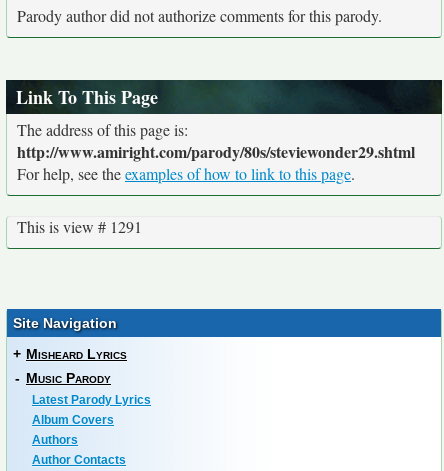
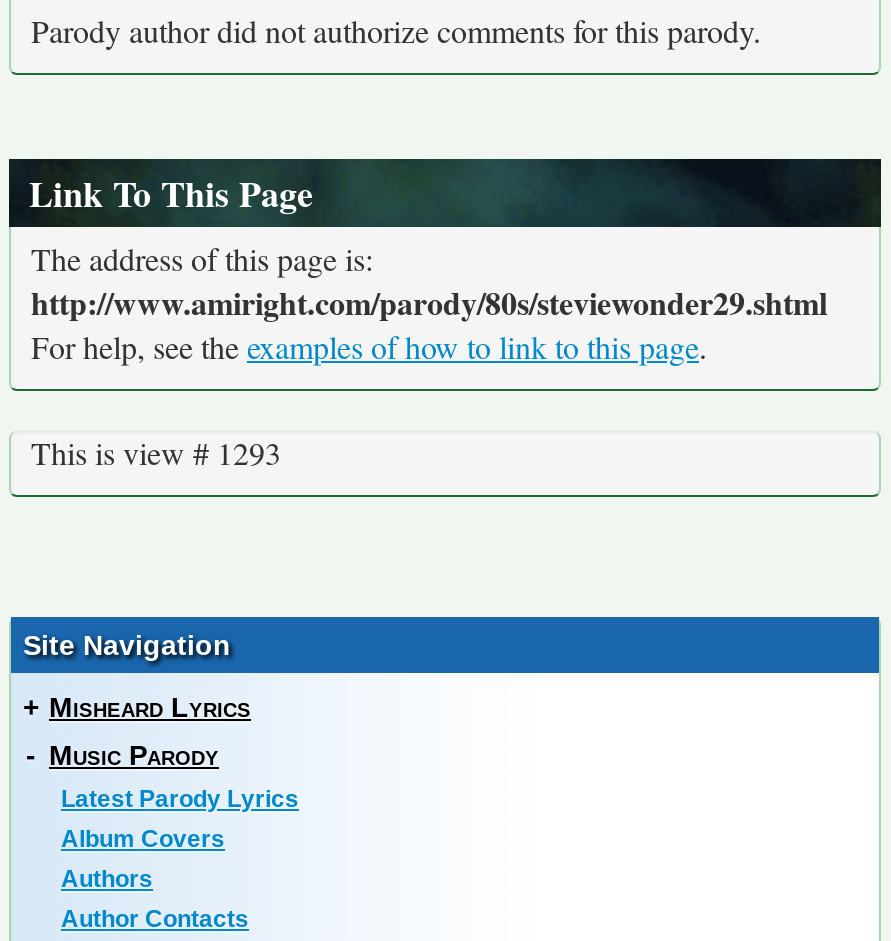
- This is view # 1291
+ This is view # 1293
